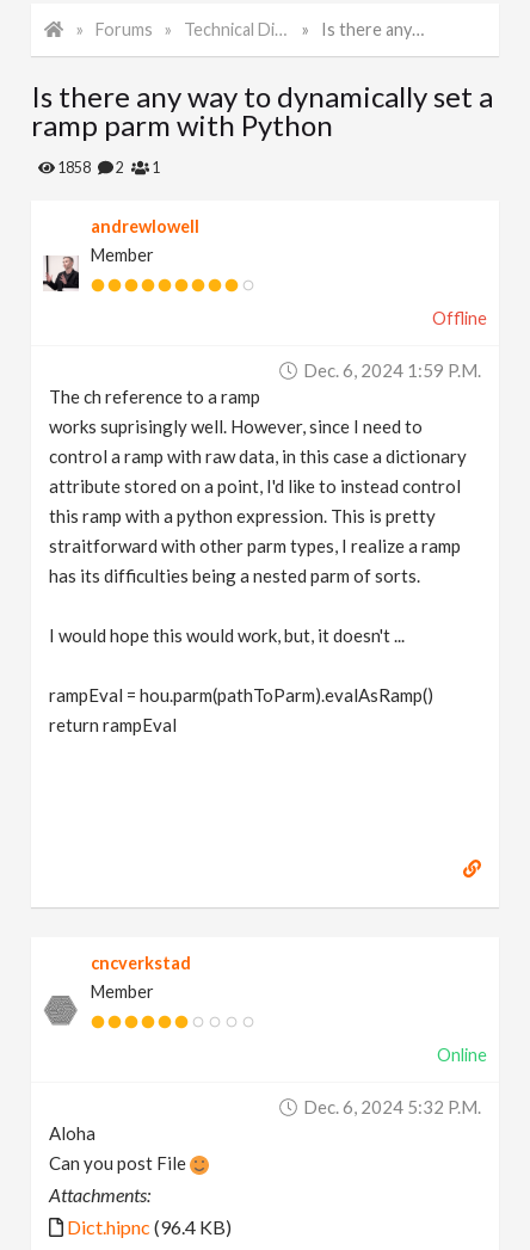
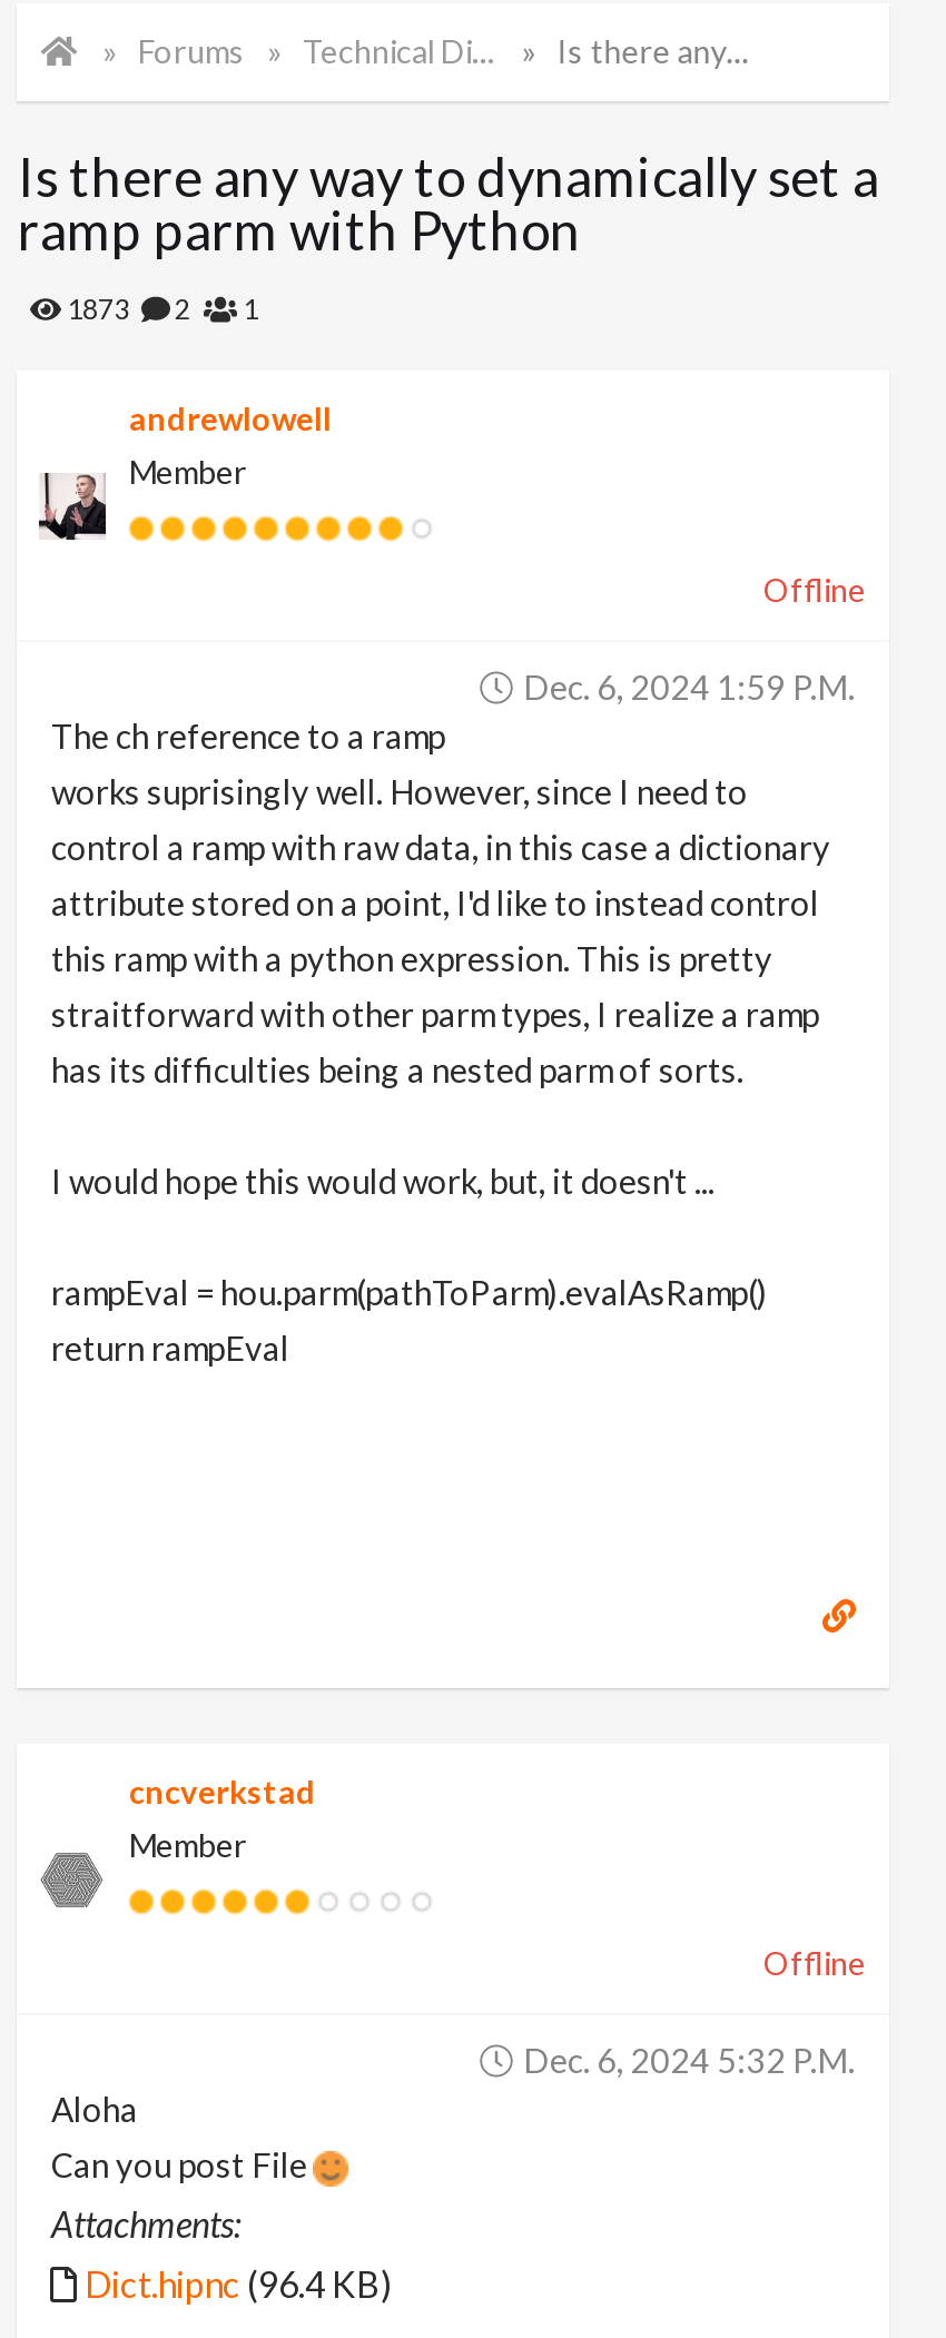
- 1858
+ 1873

- Online
+ Offline
